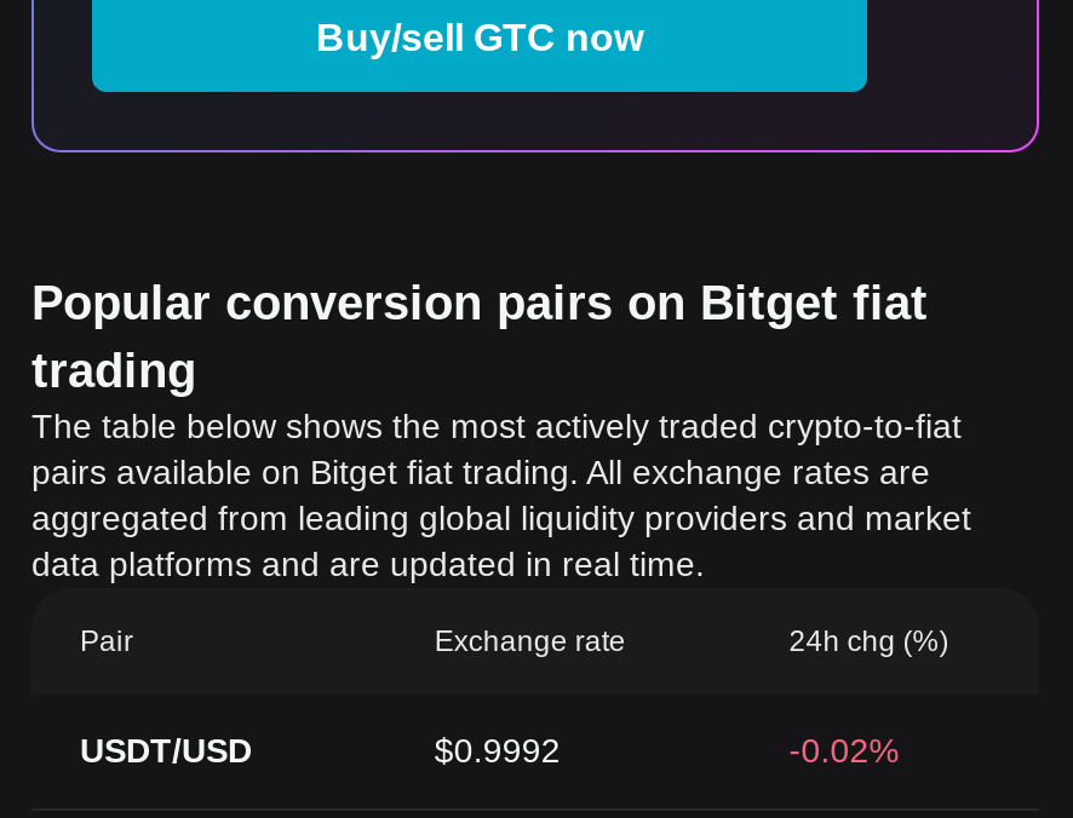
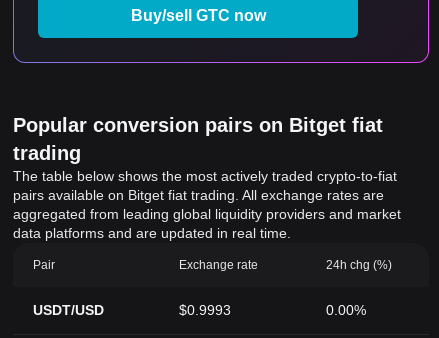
- $0.9992
+ $0.9993

- -0.02%
+ 0.00%
